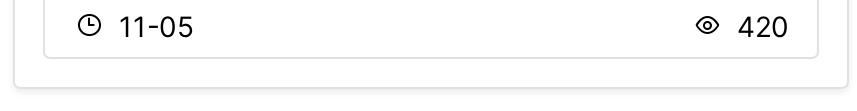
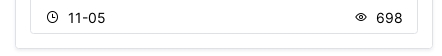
- 420
+ 698
